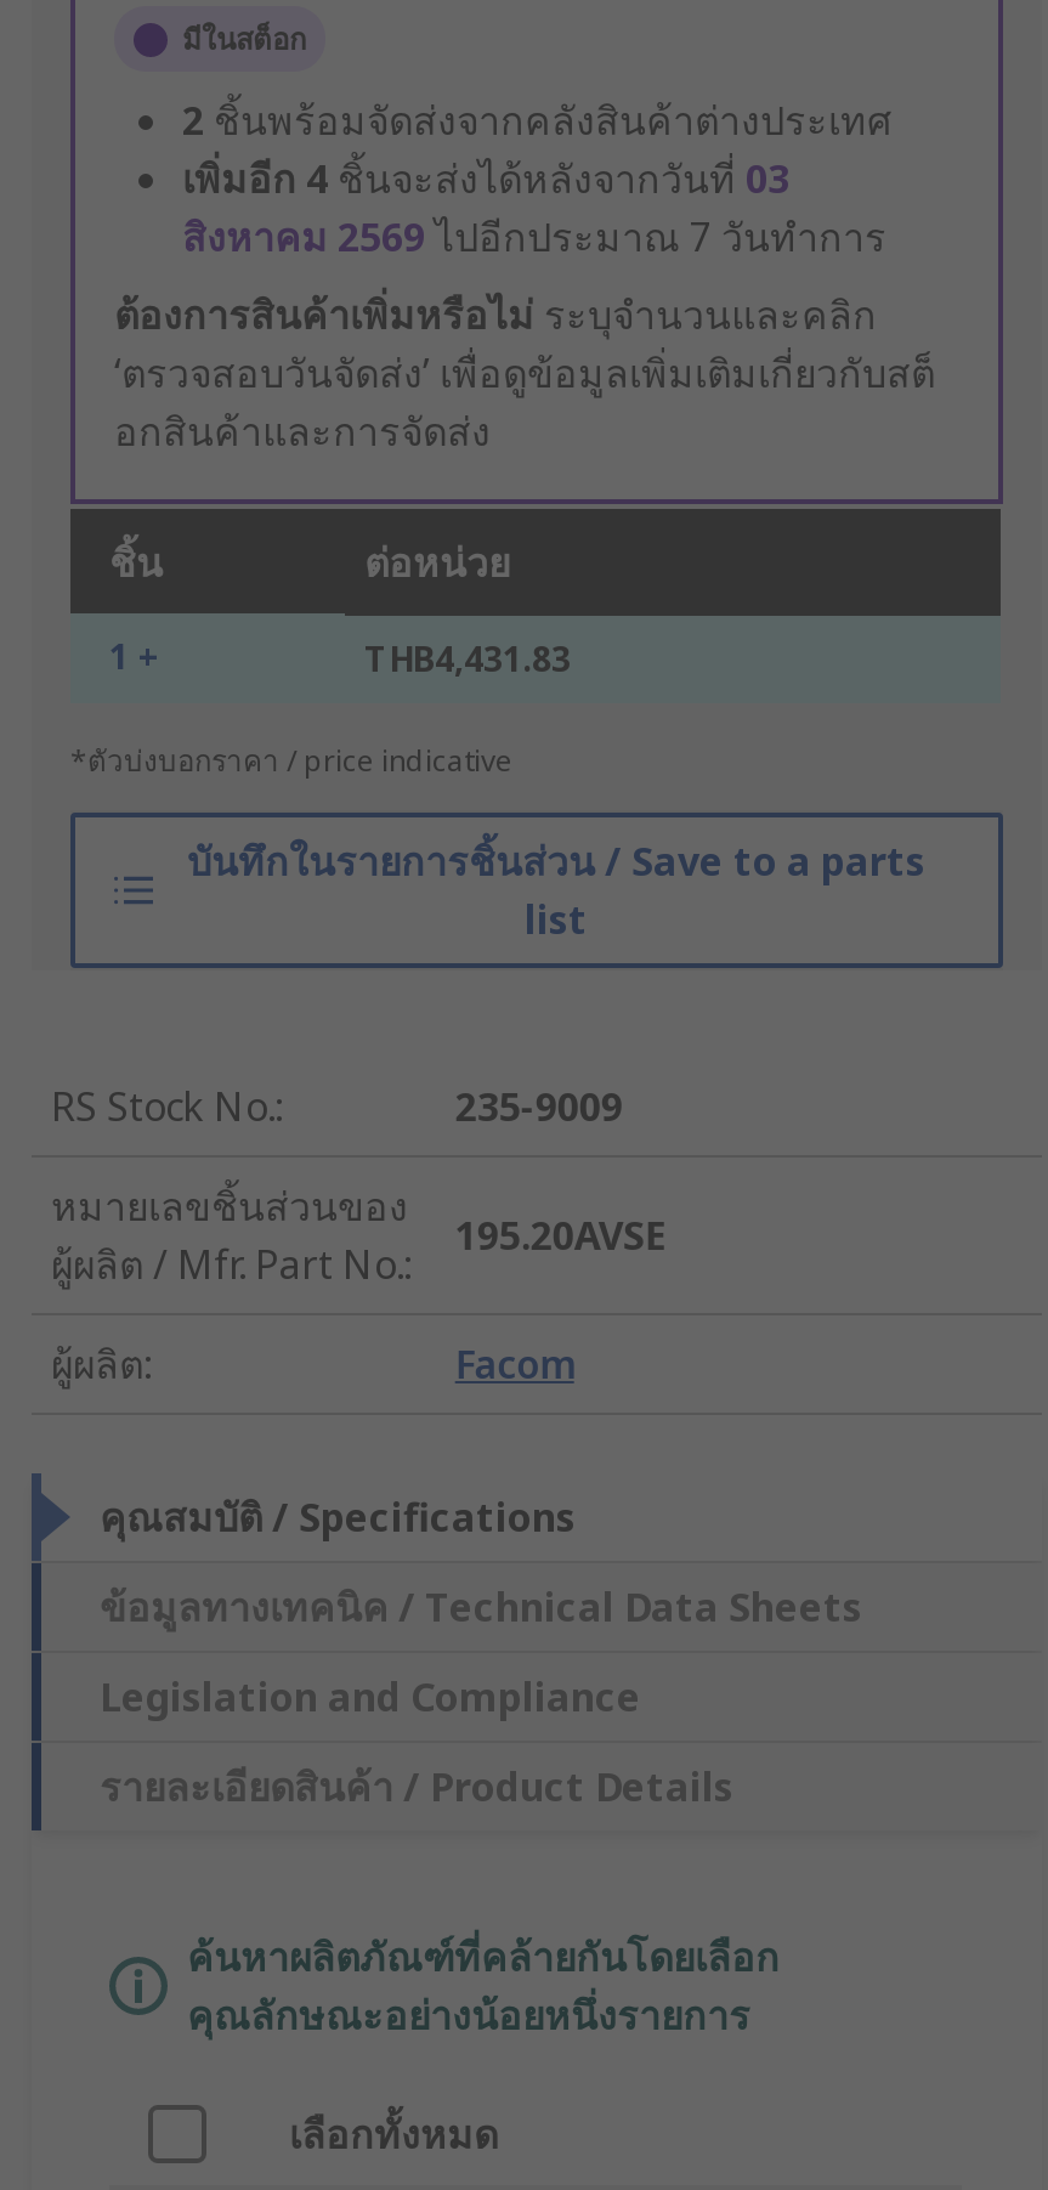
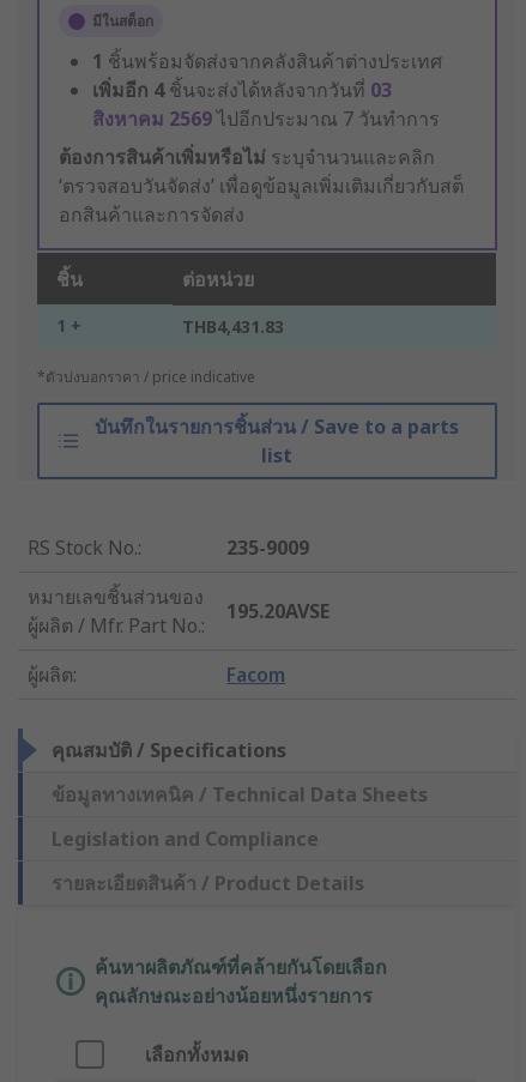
- 2ชิ้นพร้อมจัดส่งจากคลังสินค้าต่างประเทศ
+ 1ชิ้นพร้อมจัดส่งจากคลังสินค้าต่างประเทศ
